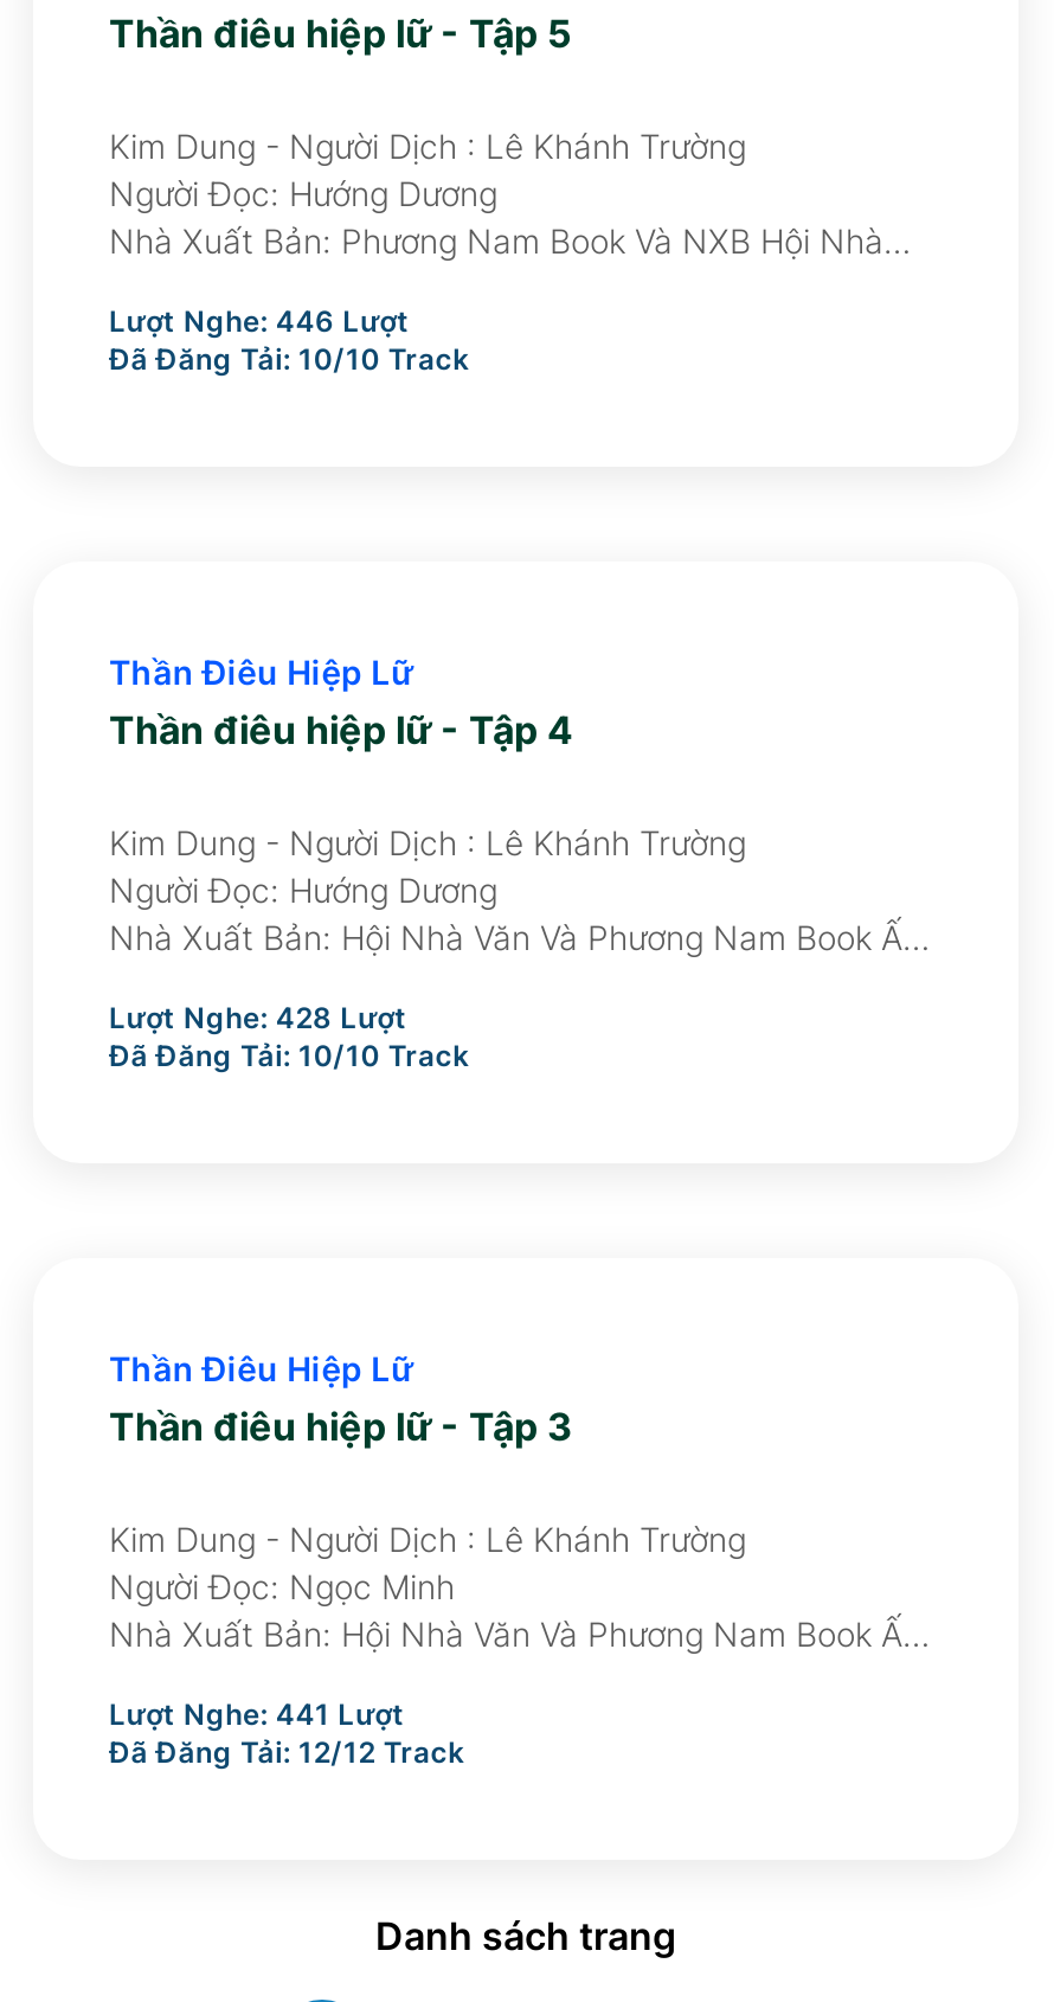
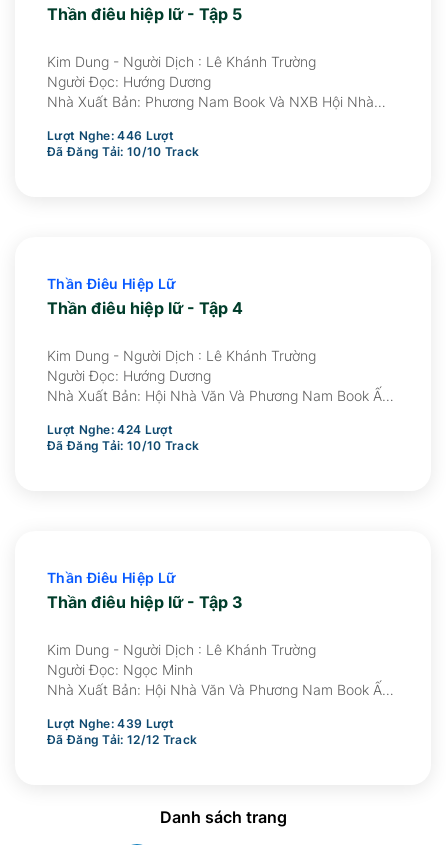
- Lượt Nghe: 428 Lượt
+ Lượt Nghe: 424 Lượt

- Lượt Nghe: 441 Lượt
+ Lượt Nghe: 439 Lượt
